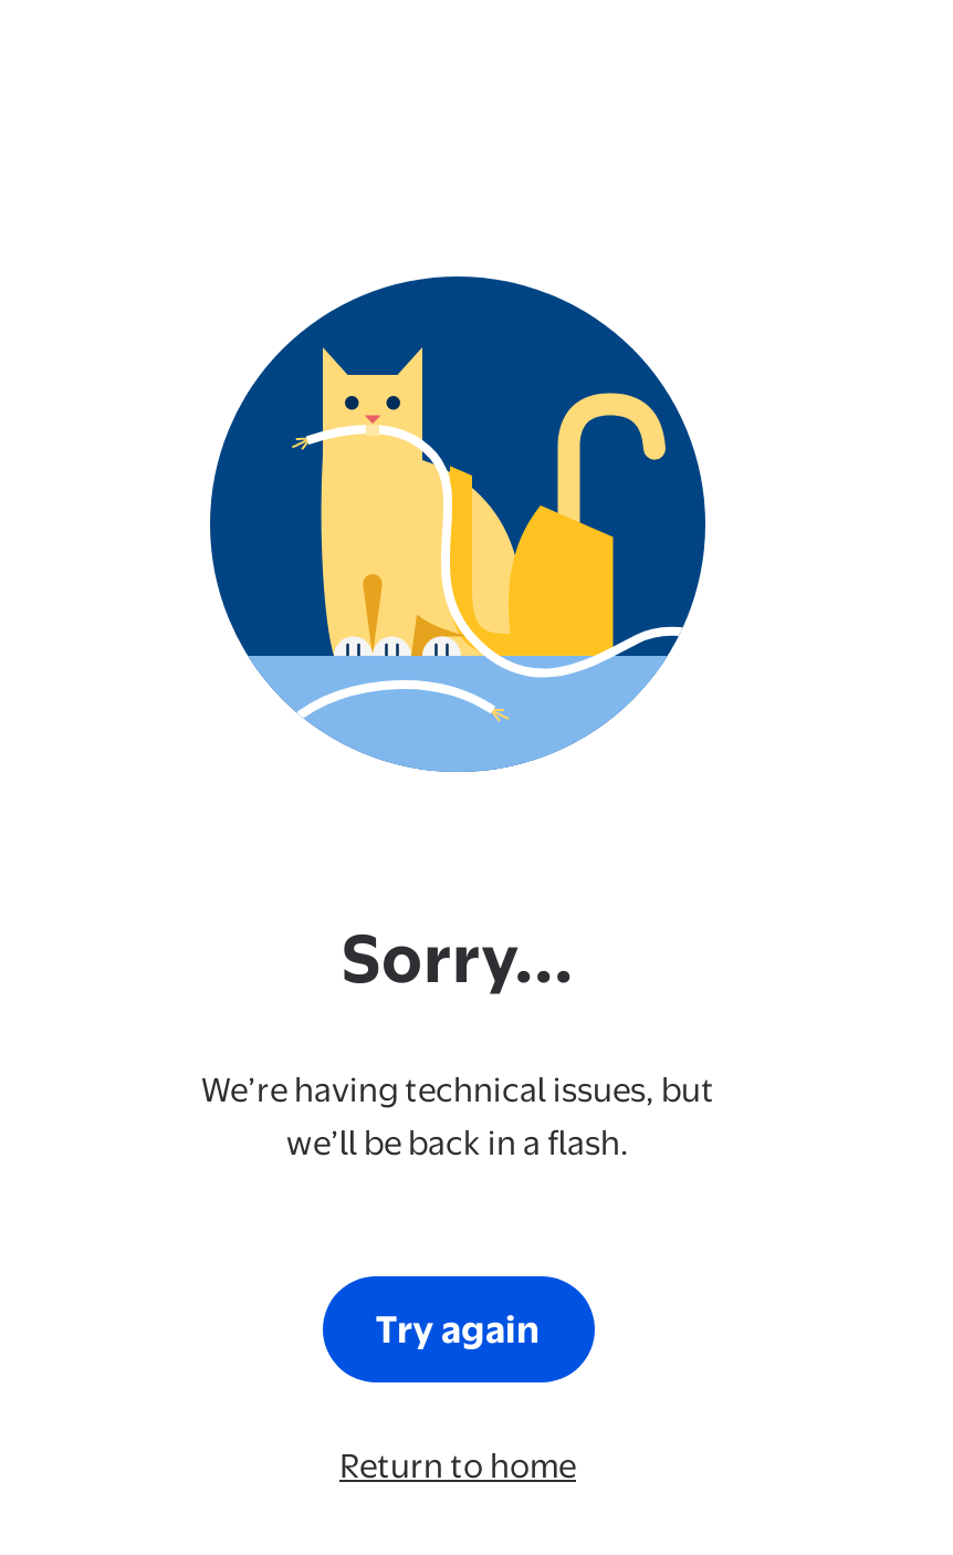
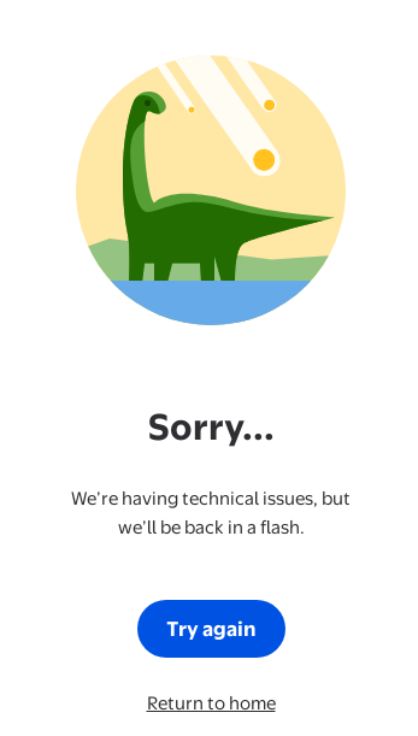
- [image]
+ [image]
